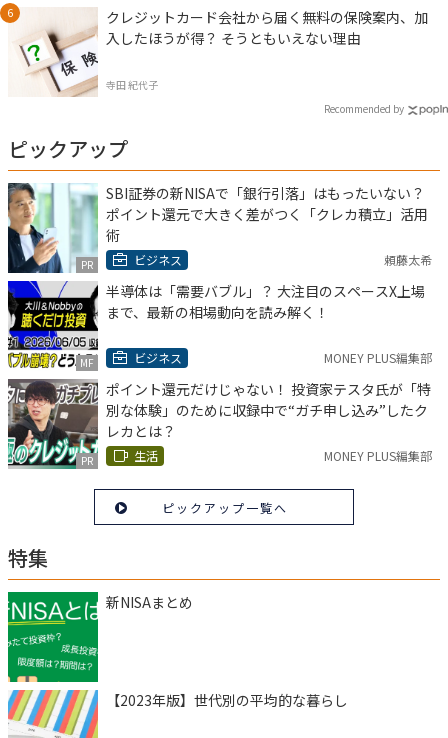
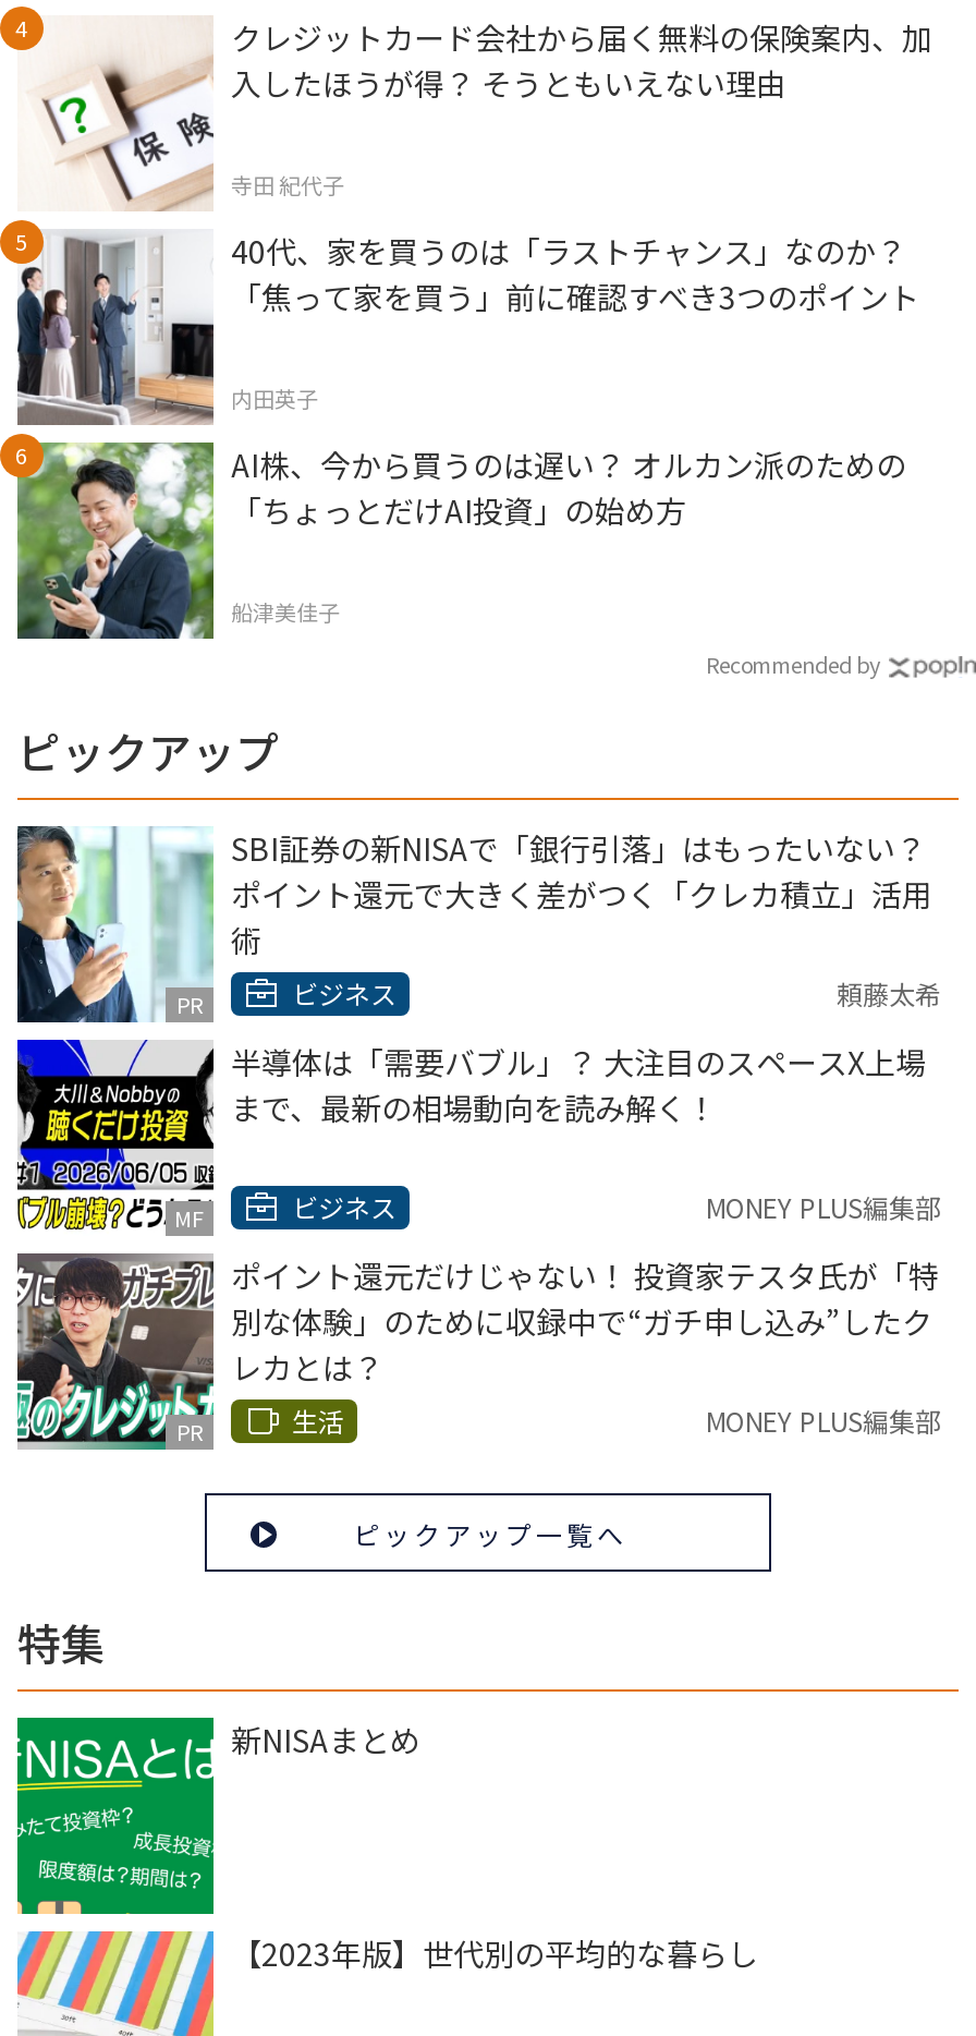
+ [image]
+ 40代、家を買うのは「ラストチャンス」なのか？
+ 「焦って家を買う」前に確認すべき3つのポイント
+ 内田英子
+ AI株、今から買うのは遅い？ オルカン派のための
+ 「ちょっとだけAI投資」の始め方
+ 船津美佳子
